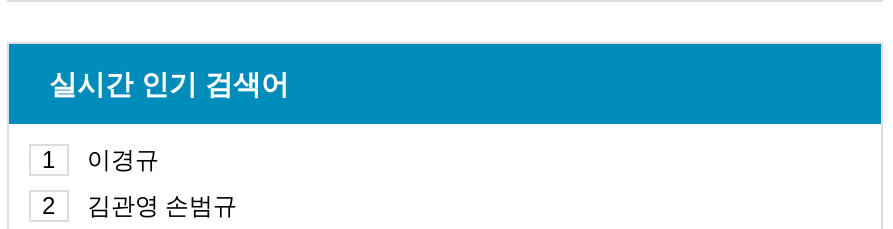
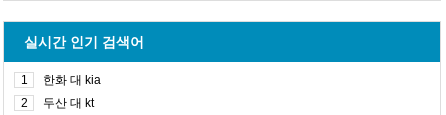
- 이경규
+ 한화 대 kia

- 김관영 손범규
+ 두산 대 kt
